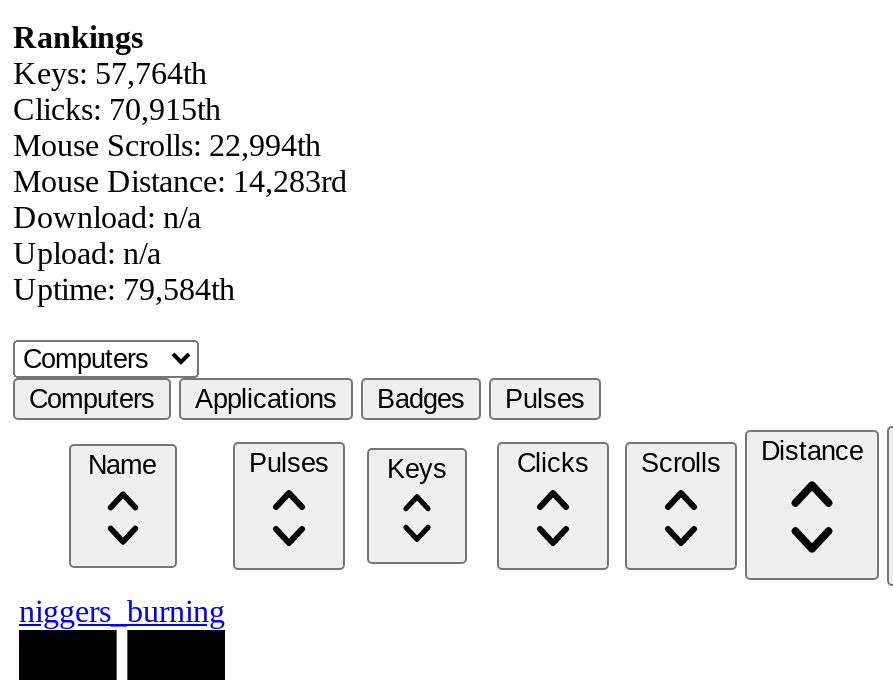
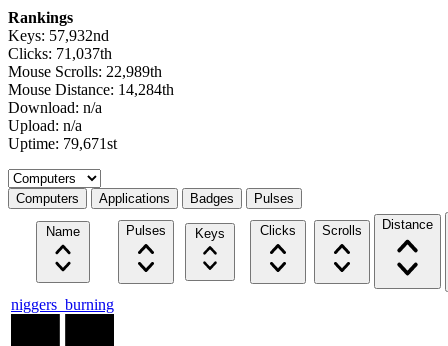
- Keys: 57,764th
+ Keys: 57,932nd

- Clicks: 70,915th
+ Clicks: 71,037th

- Mouse Scrolls: 22,994th
+ Mouse Scrolls: 22,989th

- Mouse Distance: 14,283rd
+ Mouse Distance: 14,284th

- Uptime: 79,584th
+ Uptime: 79,671st
